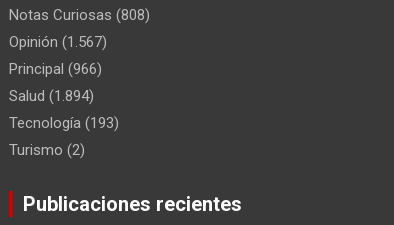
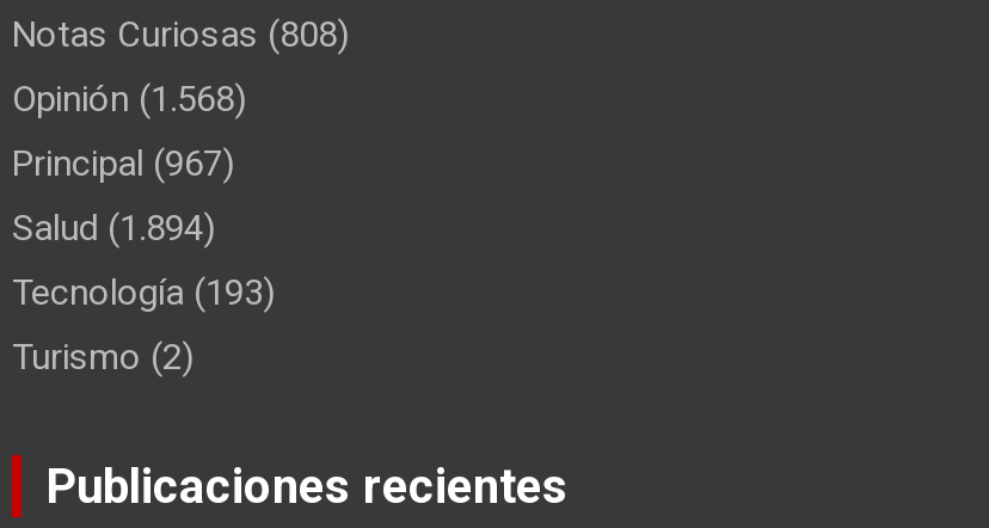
- Opinión (1.567)
+ Opinión (1.568)

- Principal (966)
+ Principal (967)
